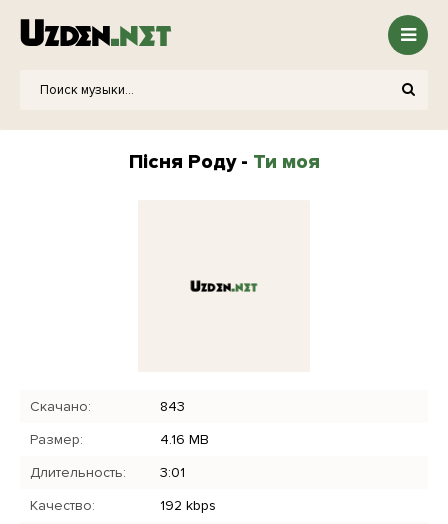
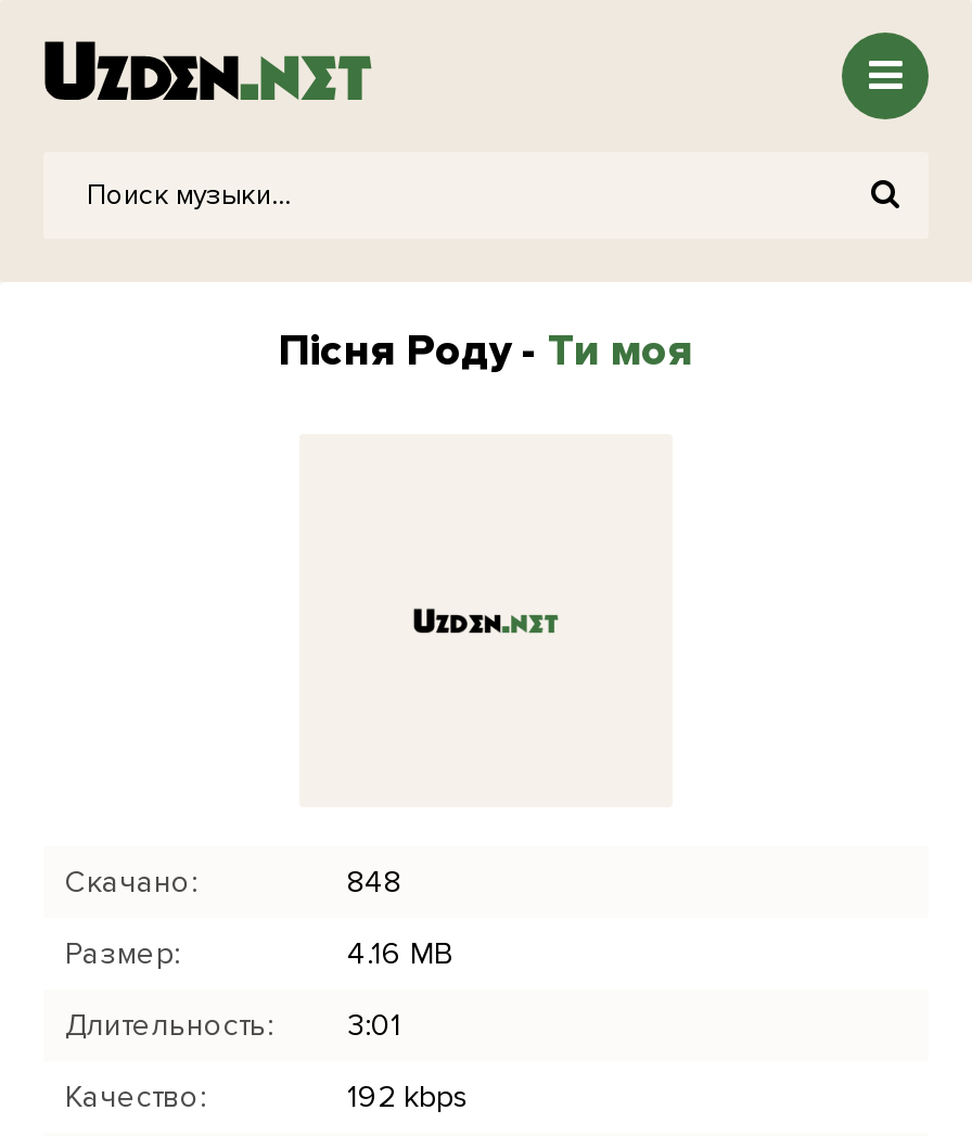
- 843
+ 848
